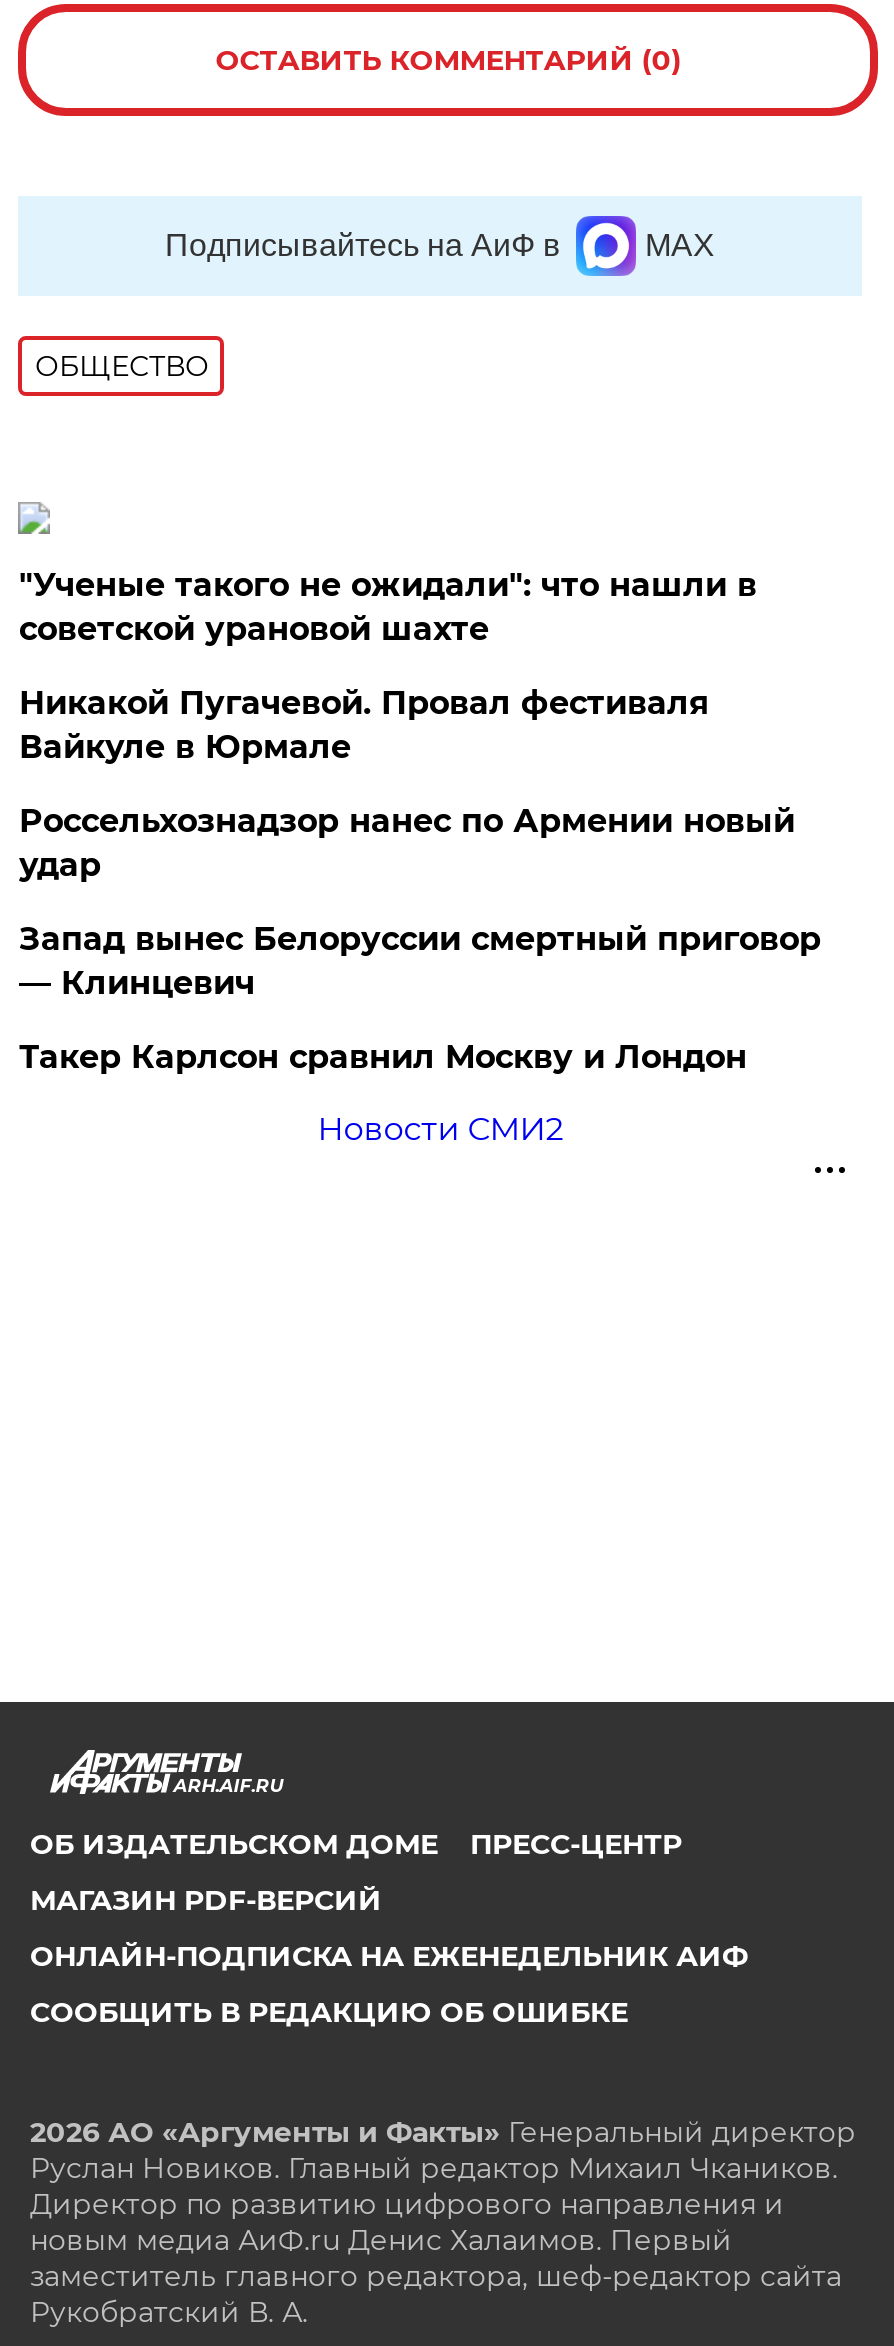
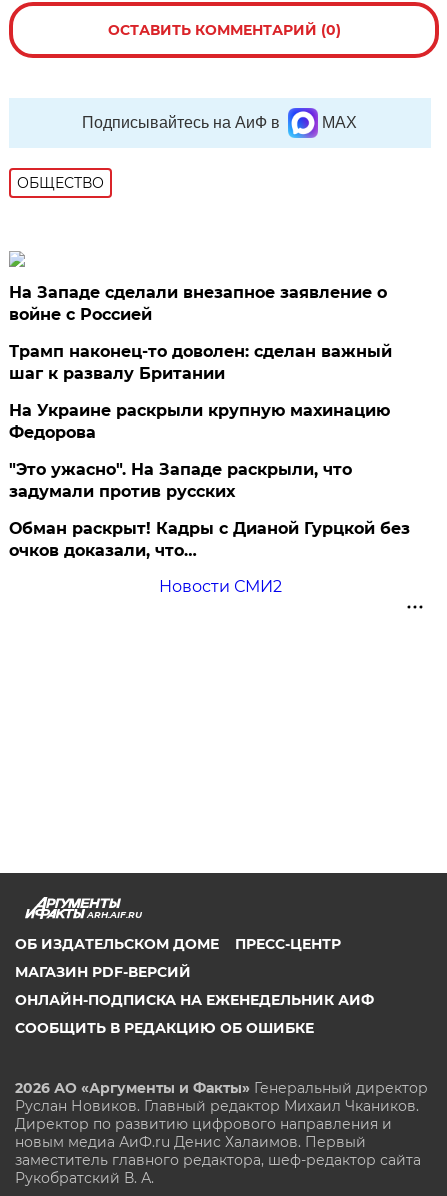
- "Ученые такого не ожидали": что нашли в
- советской урановой шахте
+ На Западе сделали внезапное заявление о
+ войне с Россией

- Никакой Пугачевой. Провал фестиваля
- Вайкуле в Юрмале
+ Трамп наконец-то доволен: сделан важный
+ шаг к развалу Британии

- Россельхознадзор нанес по Армении новый
- удар
+ На Украине раскрыли крупную махинацию
+ Федорова

- Запад вынес Белоруссии смертный приговор
- — Клинцевич
+ "Это ужасно". На Западе раскрыли, что
+ задумали против русских

- Такер Карлсон сравнил Москву и Лондон
+ Обман раскрыт! Кадры с Дианой Гурцкой без
+ очков доказали, что…
